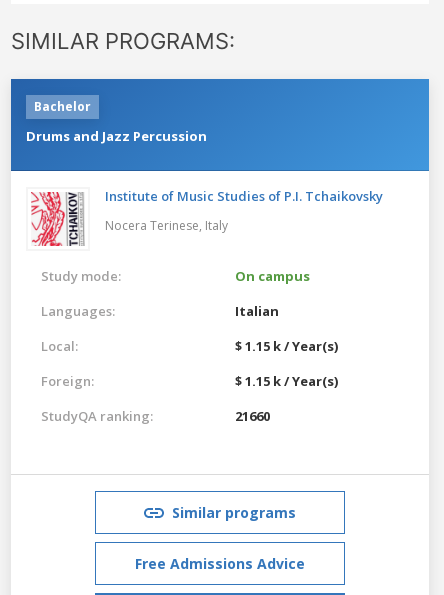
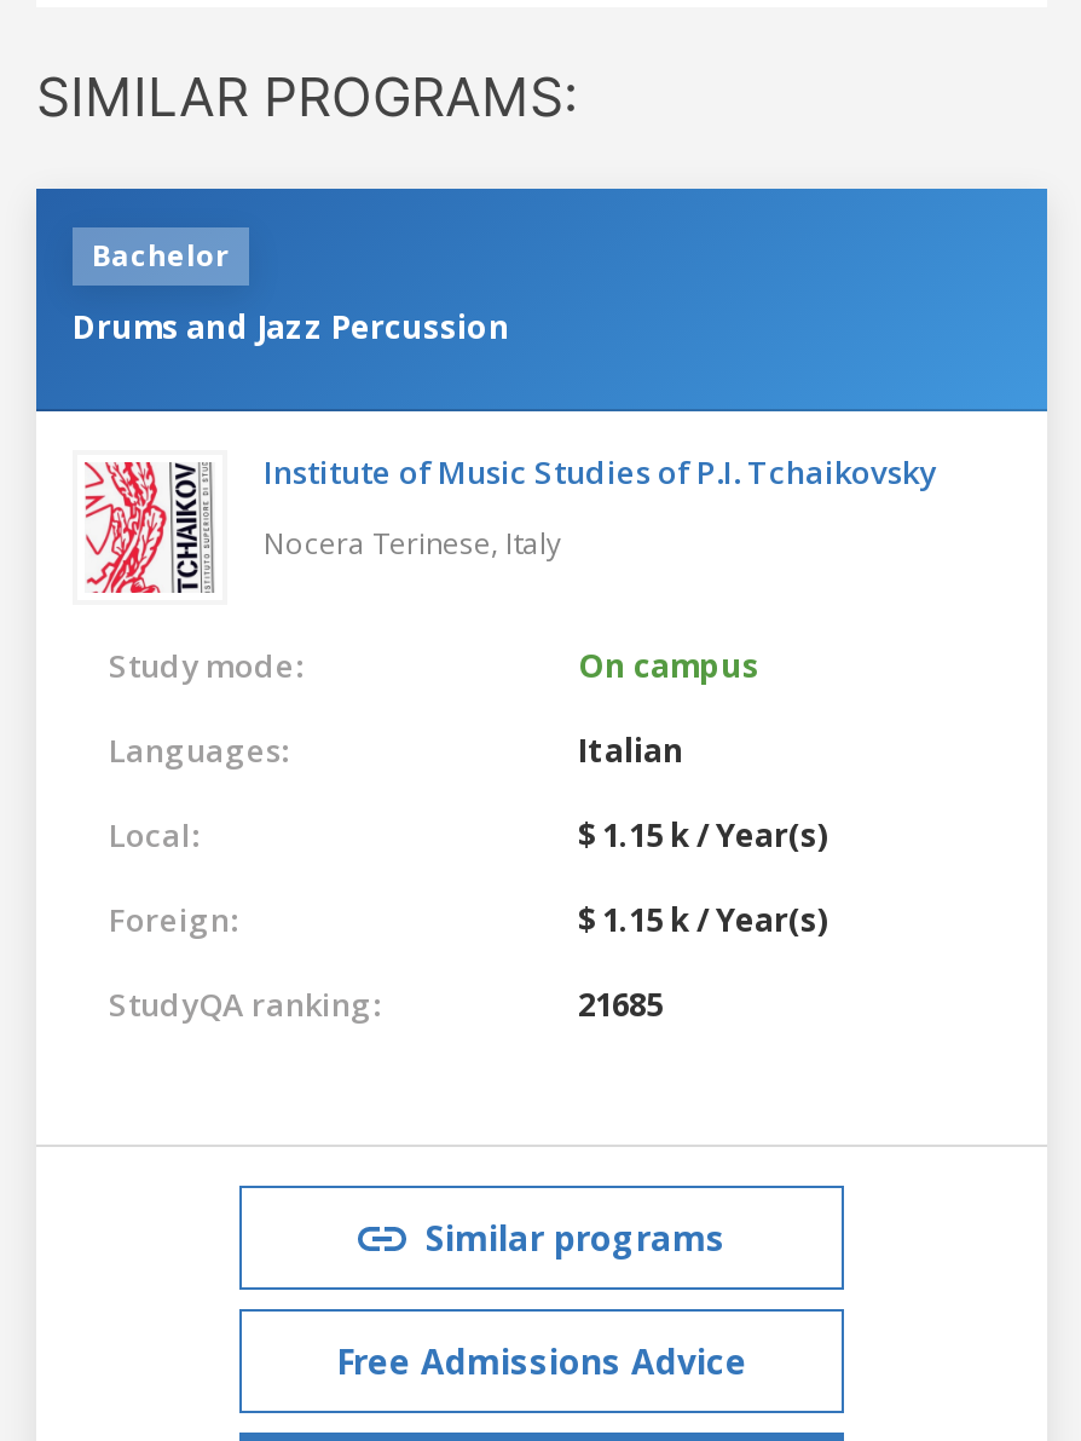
- 21660
+ 21685
